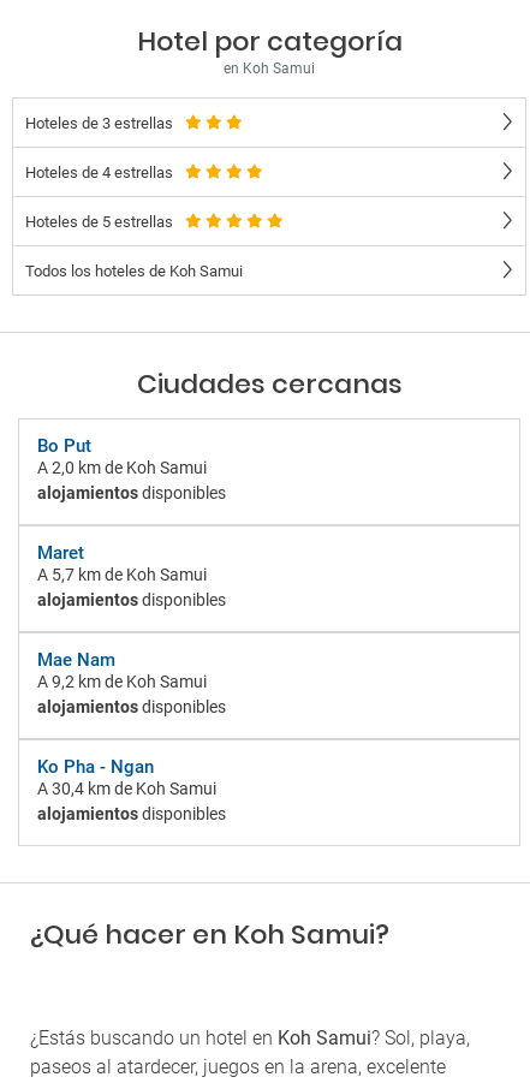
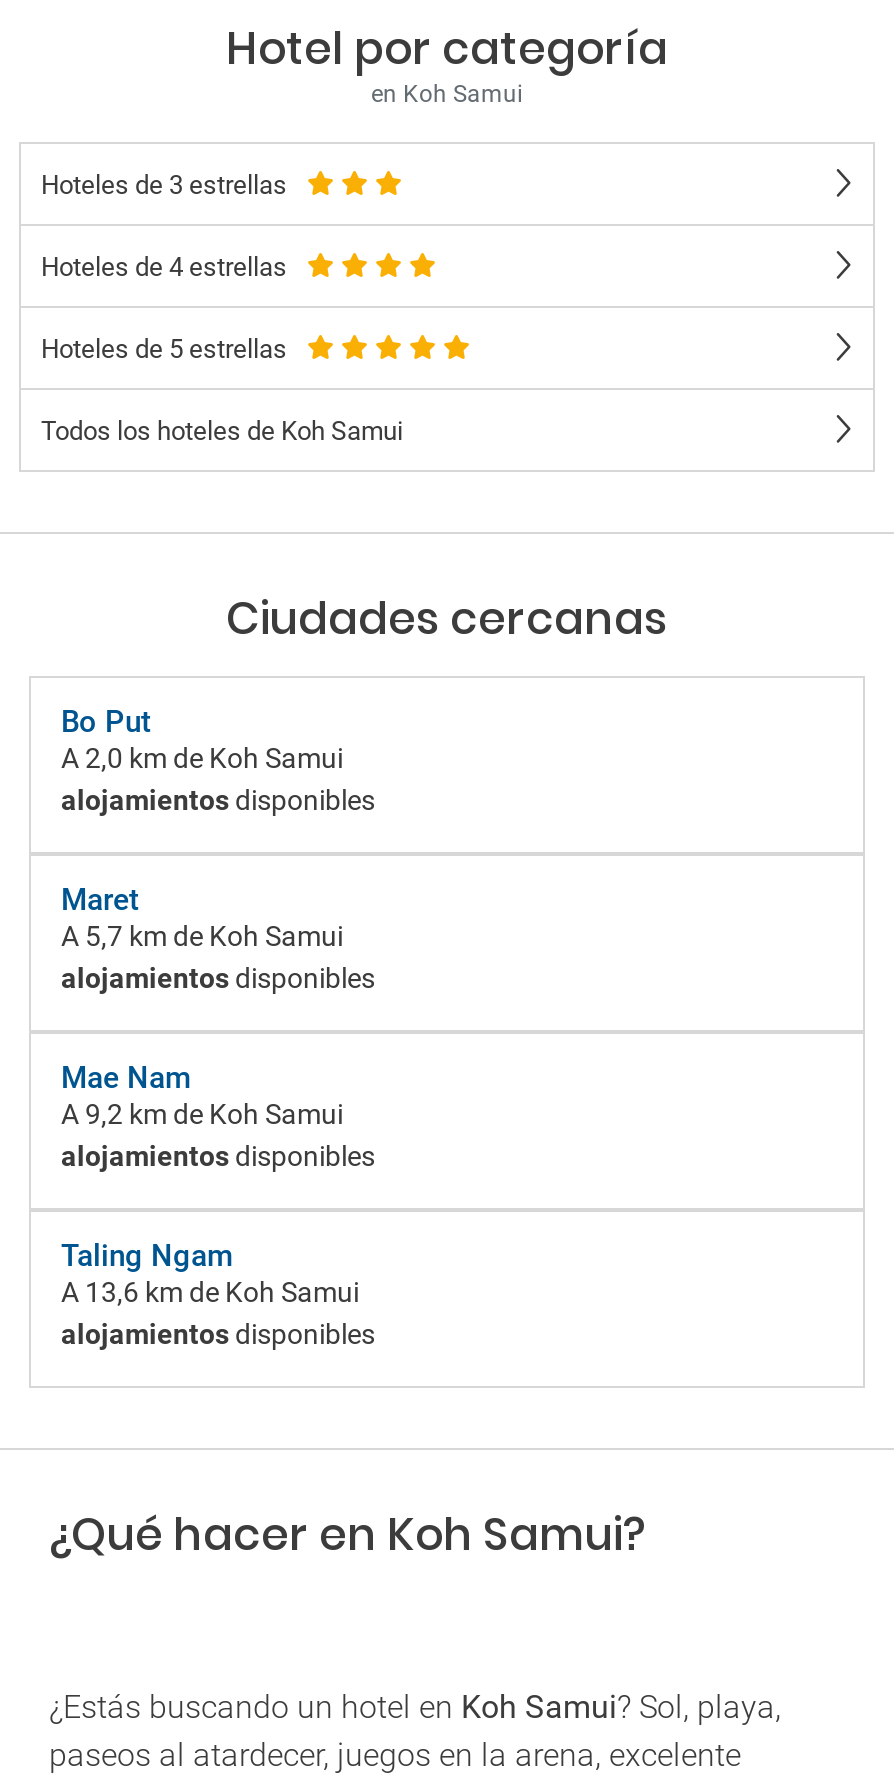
- Ko Pha - Ngan
- A 30,4 km de Koh Samui
+ Taling Ngam
+ A 13,6 km de Koh Samui
